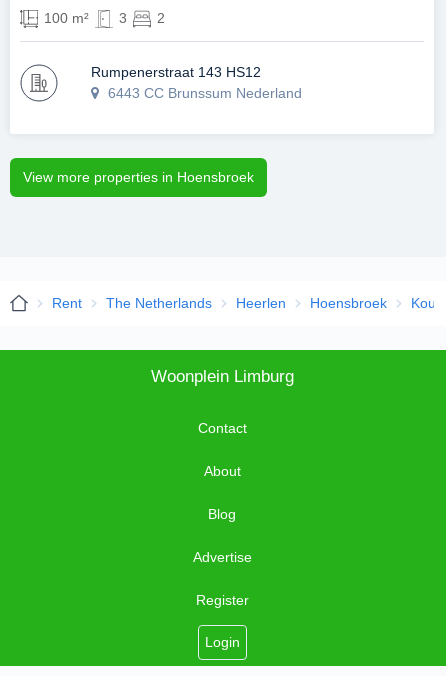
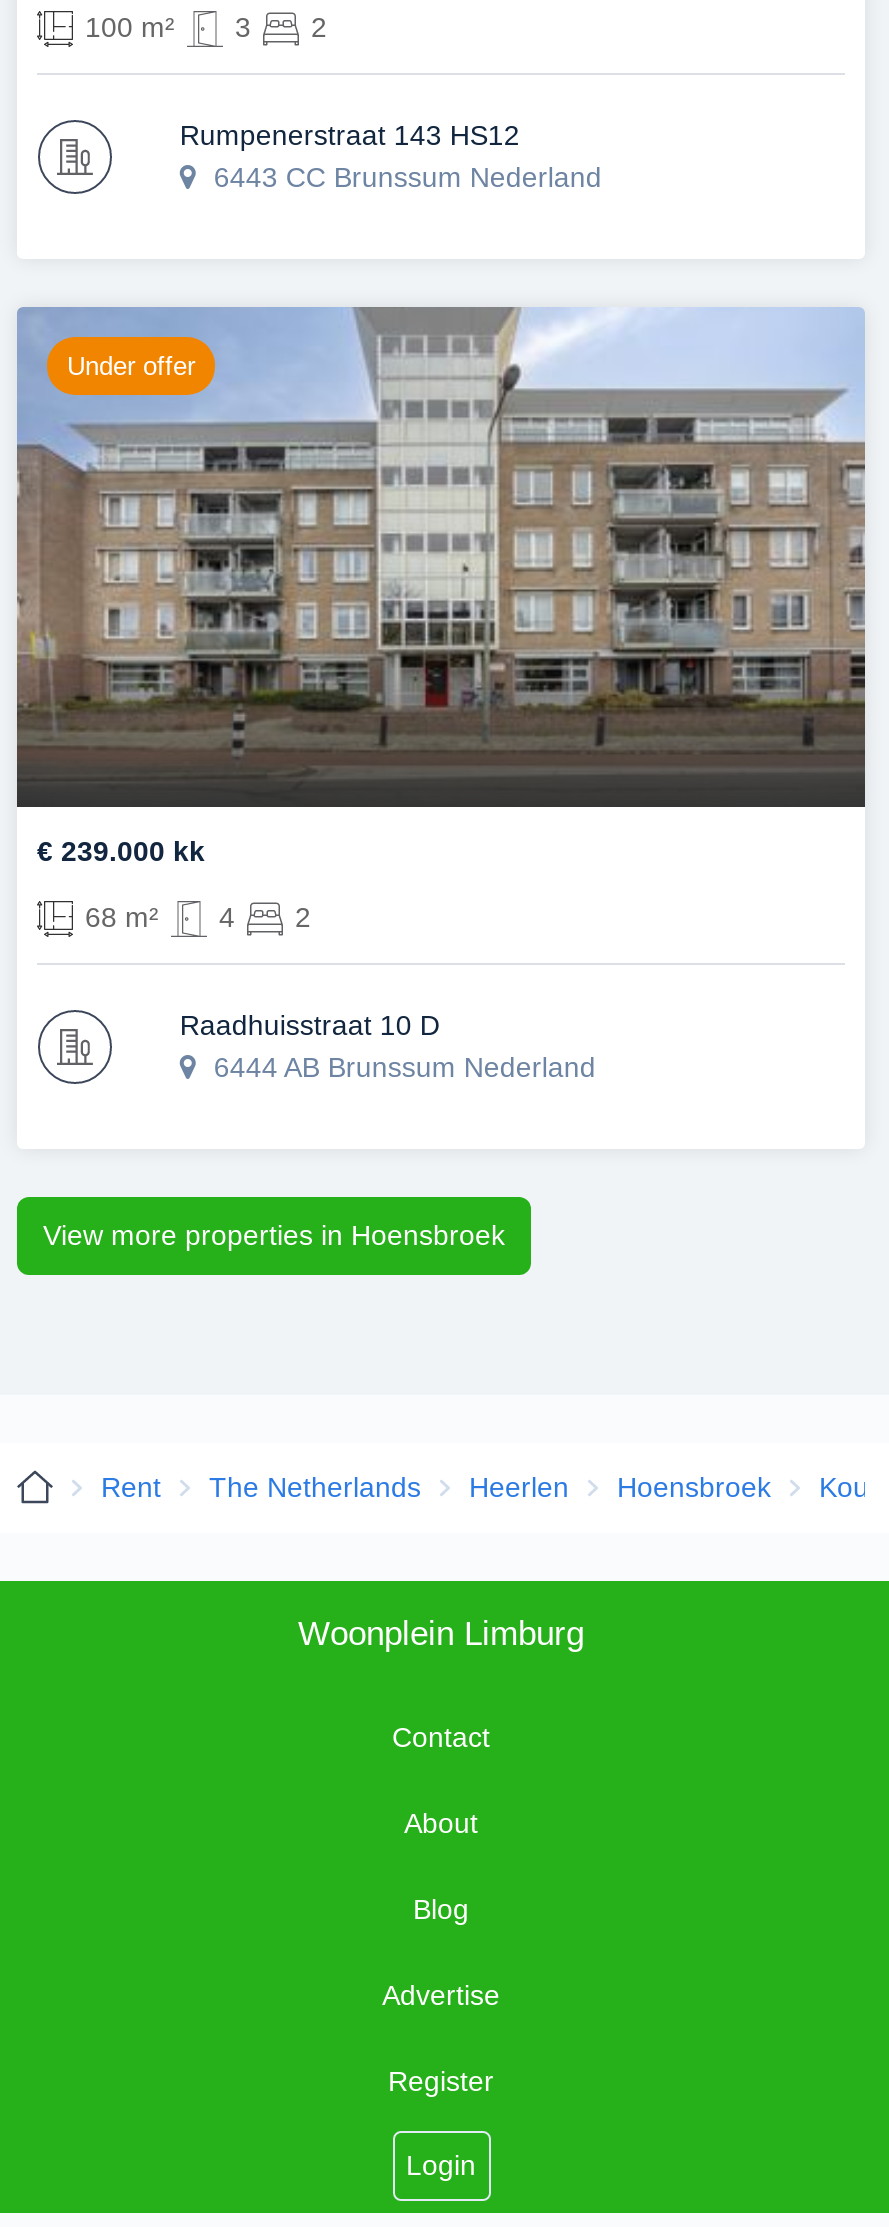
+ [image]
+ Under offer

+ € 239.000 kk
+ 68 m²
+ 4
+ 2
+ Raadhuisstraat 10 D
+ 6444 AB Brunssum Nederland
